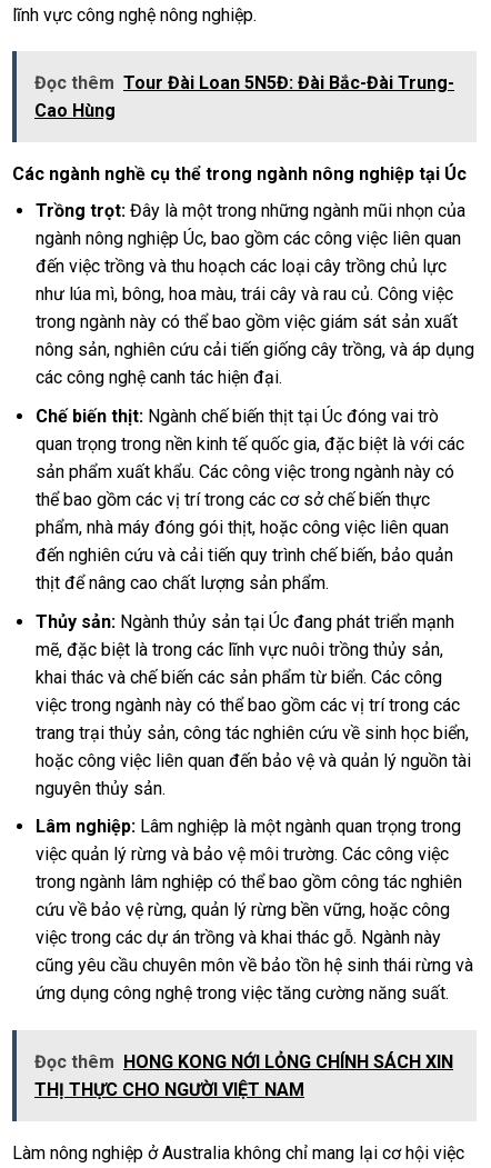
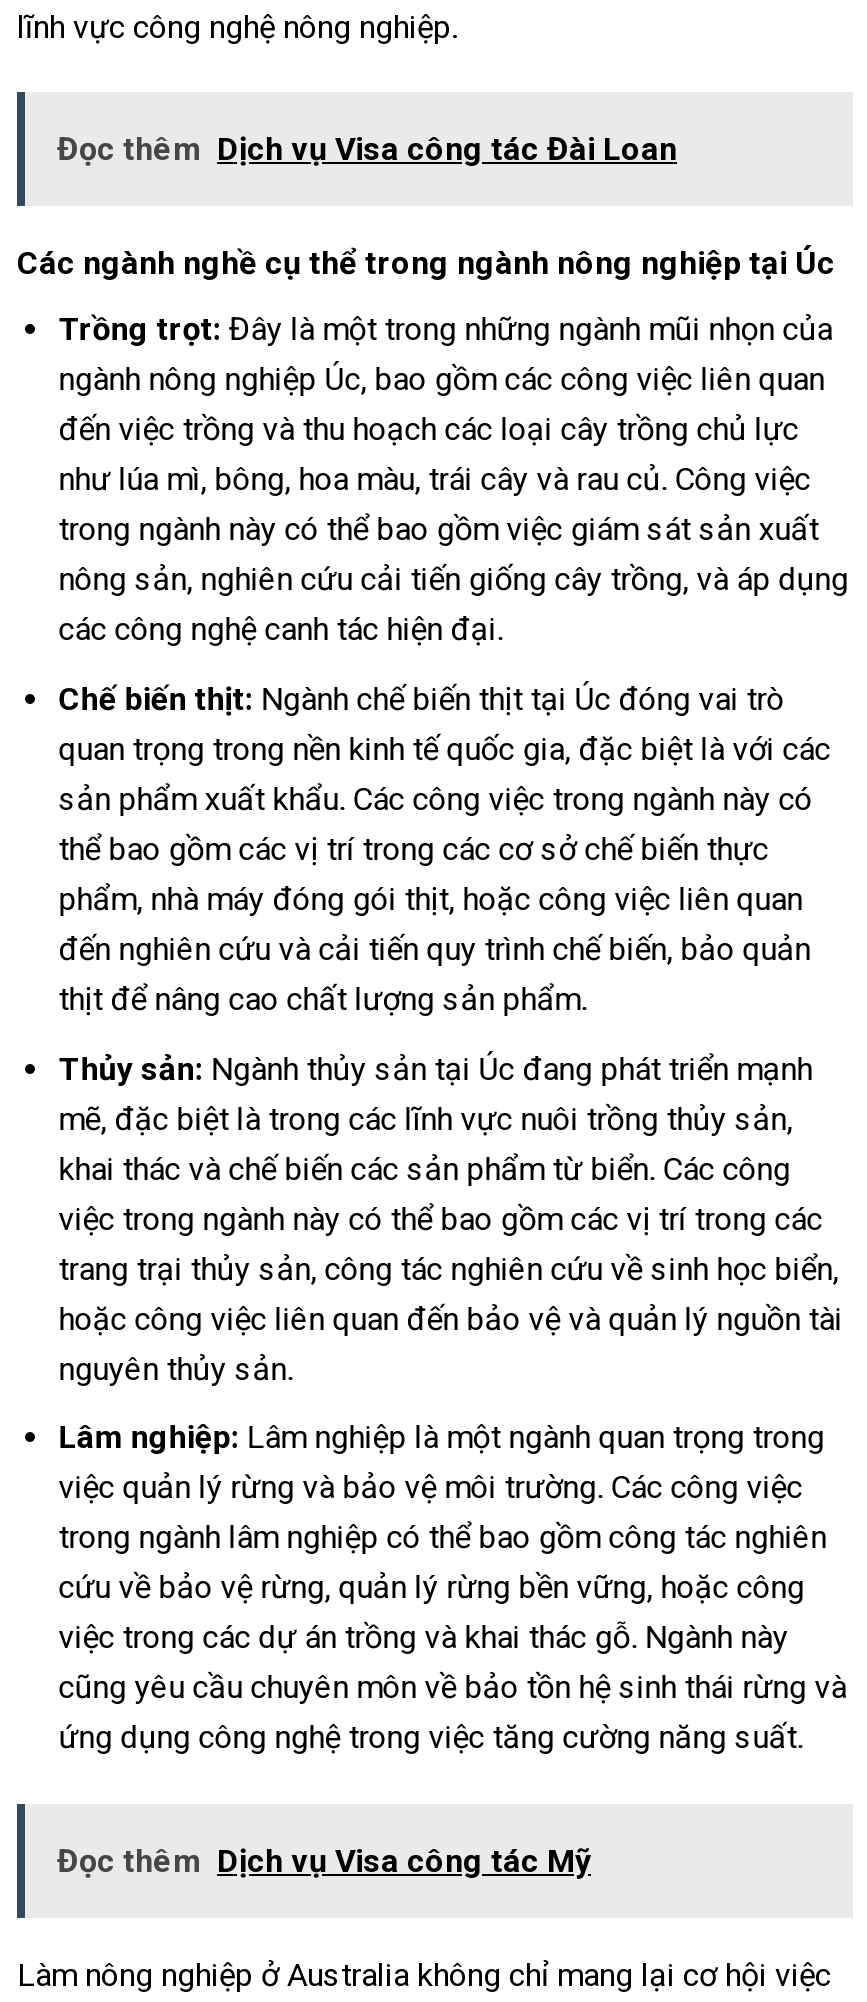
- Đọc thêm Tour Đài Loan 5N5Đ: Đài Bắc-Đài Trung-
- Cao Hùng
+ Đọc thêm Dịch vụ Visa công tác Đài Loan

- Đọc thêm HONG KONG NỚI LỎNG CHÍNH SÁCH XIN
- THỊ THỰC CHO NGƯỜI VIỆT NAM
+ Đọc thêm Dịch vụ Visa công tác Mỹ
